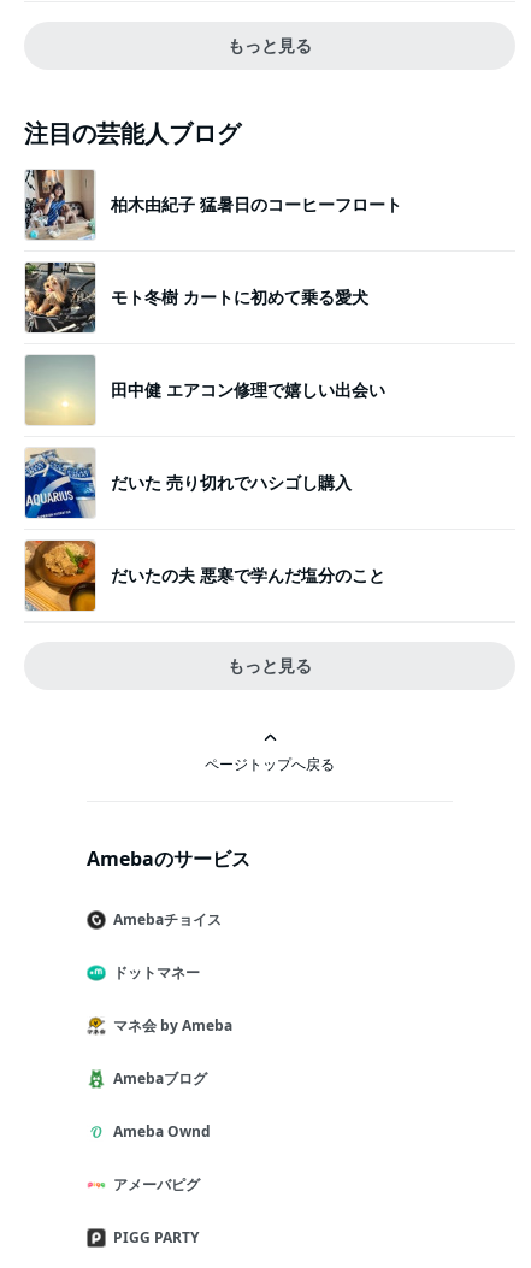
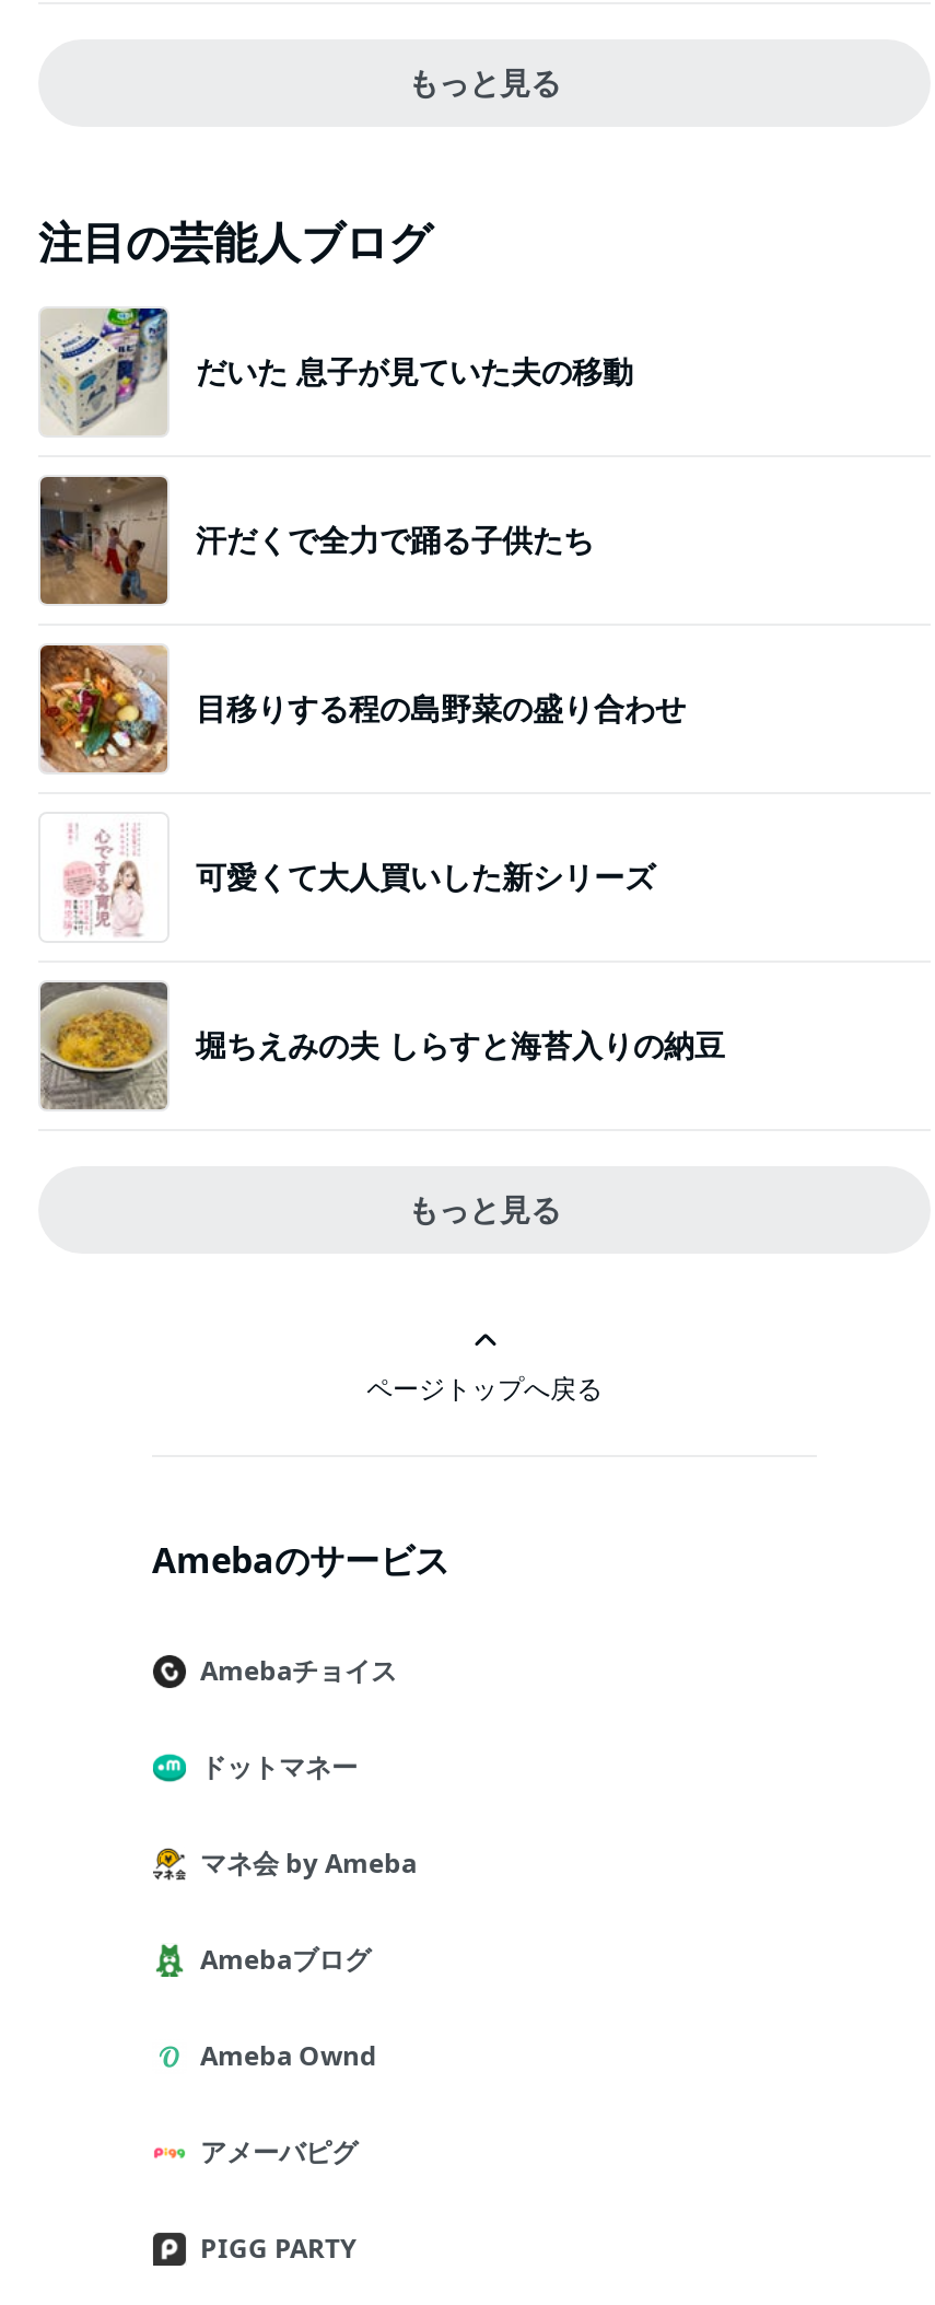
- [image]
- 柏木由紀子 猛暑日のコーヒーフロート
+ [image]
+ だいた 息子が見ていた夫の移動

- [image]
- モト冬樹 カートに初めて乗る愛犬
+ [image]
+ 汗だくで全力で踊る子供たち

- [image]
- 田中健 エアコン修理で嬉しい出会い
+ [image]
+ 目移りする程の島野菜の盛り合わせ

- [image]
- だいた 売り切れでハシゴし購入
+ [image]
+ 可愛くて大人買いした新シリーズ

- [image]
- だいたの夫 悪寒で学んだ塩分のこと
+ [image]
+ 堀ちえみの夫 しらすと海苔入りの納豆
